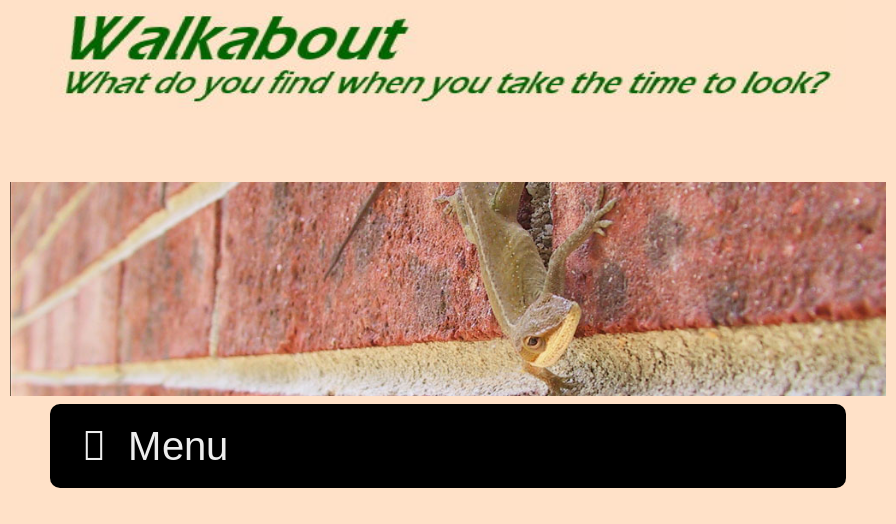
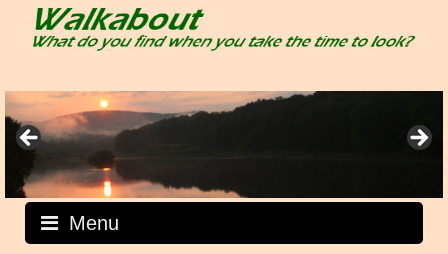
- [image]
+ [image]
